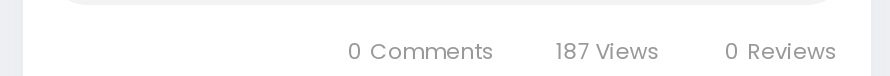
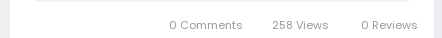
- 0 Comments 187 Views 0 Reviews
+ 0 Comments 258 Views 0 Reviews
